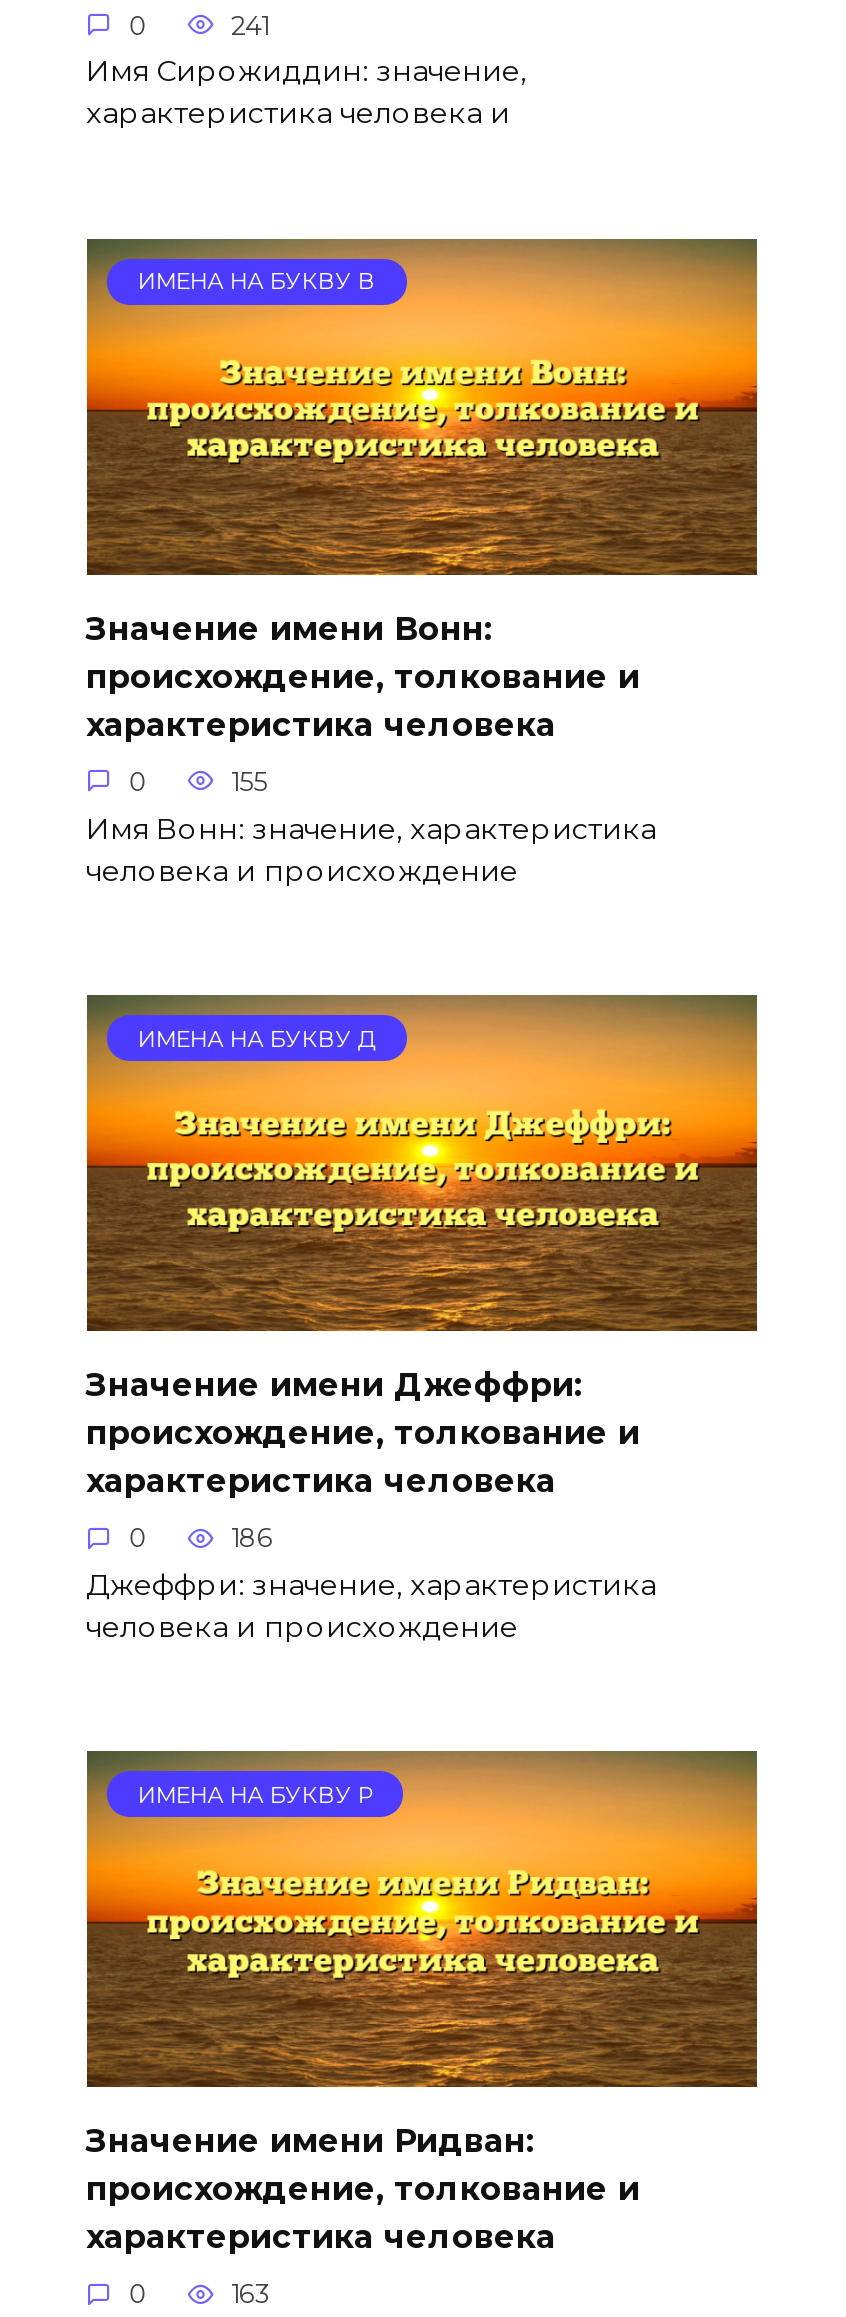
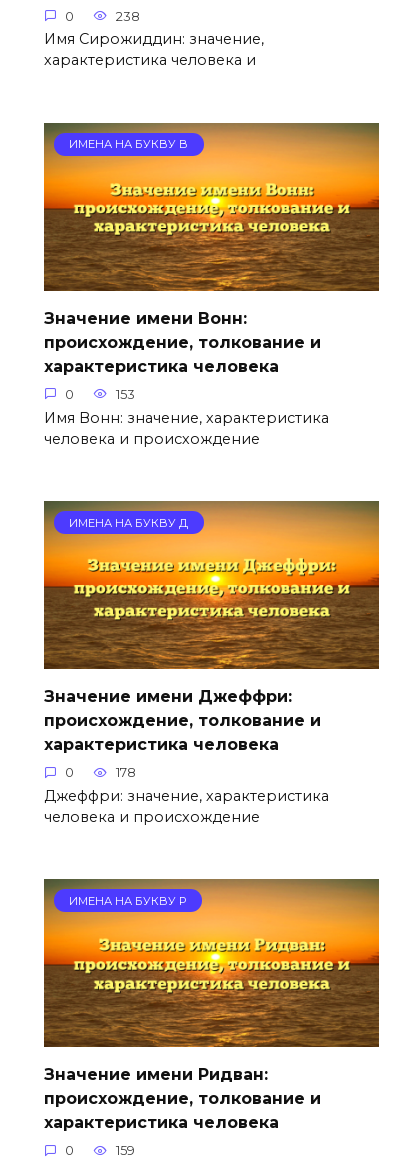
- 241
+ 238

- 155
+ 153

- 186
+ 178

- 163
+ 159
